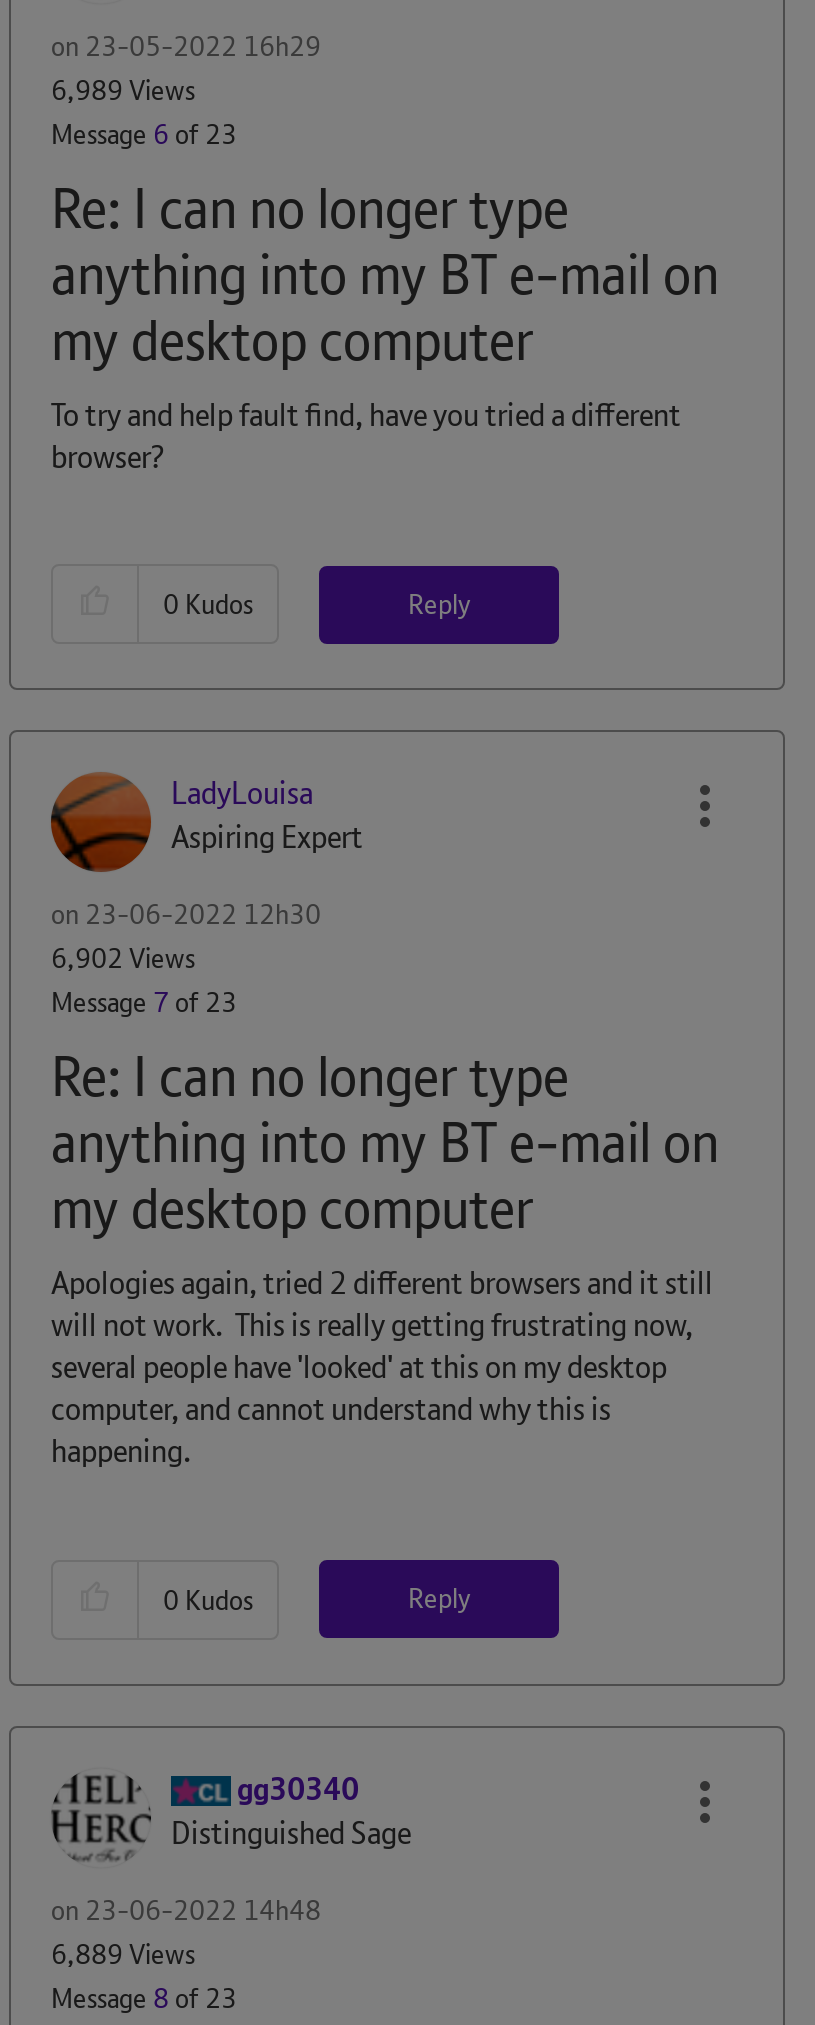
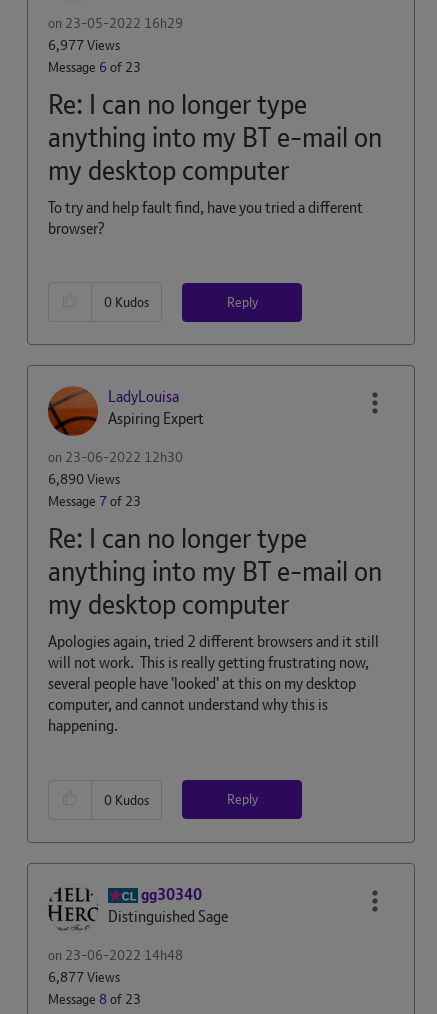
- 6,989 Views
+ 6,977 Views

- 6,902 Views
+ 6,890 Views

- 6,889 Views
+ 6,877 Views
